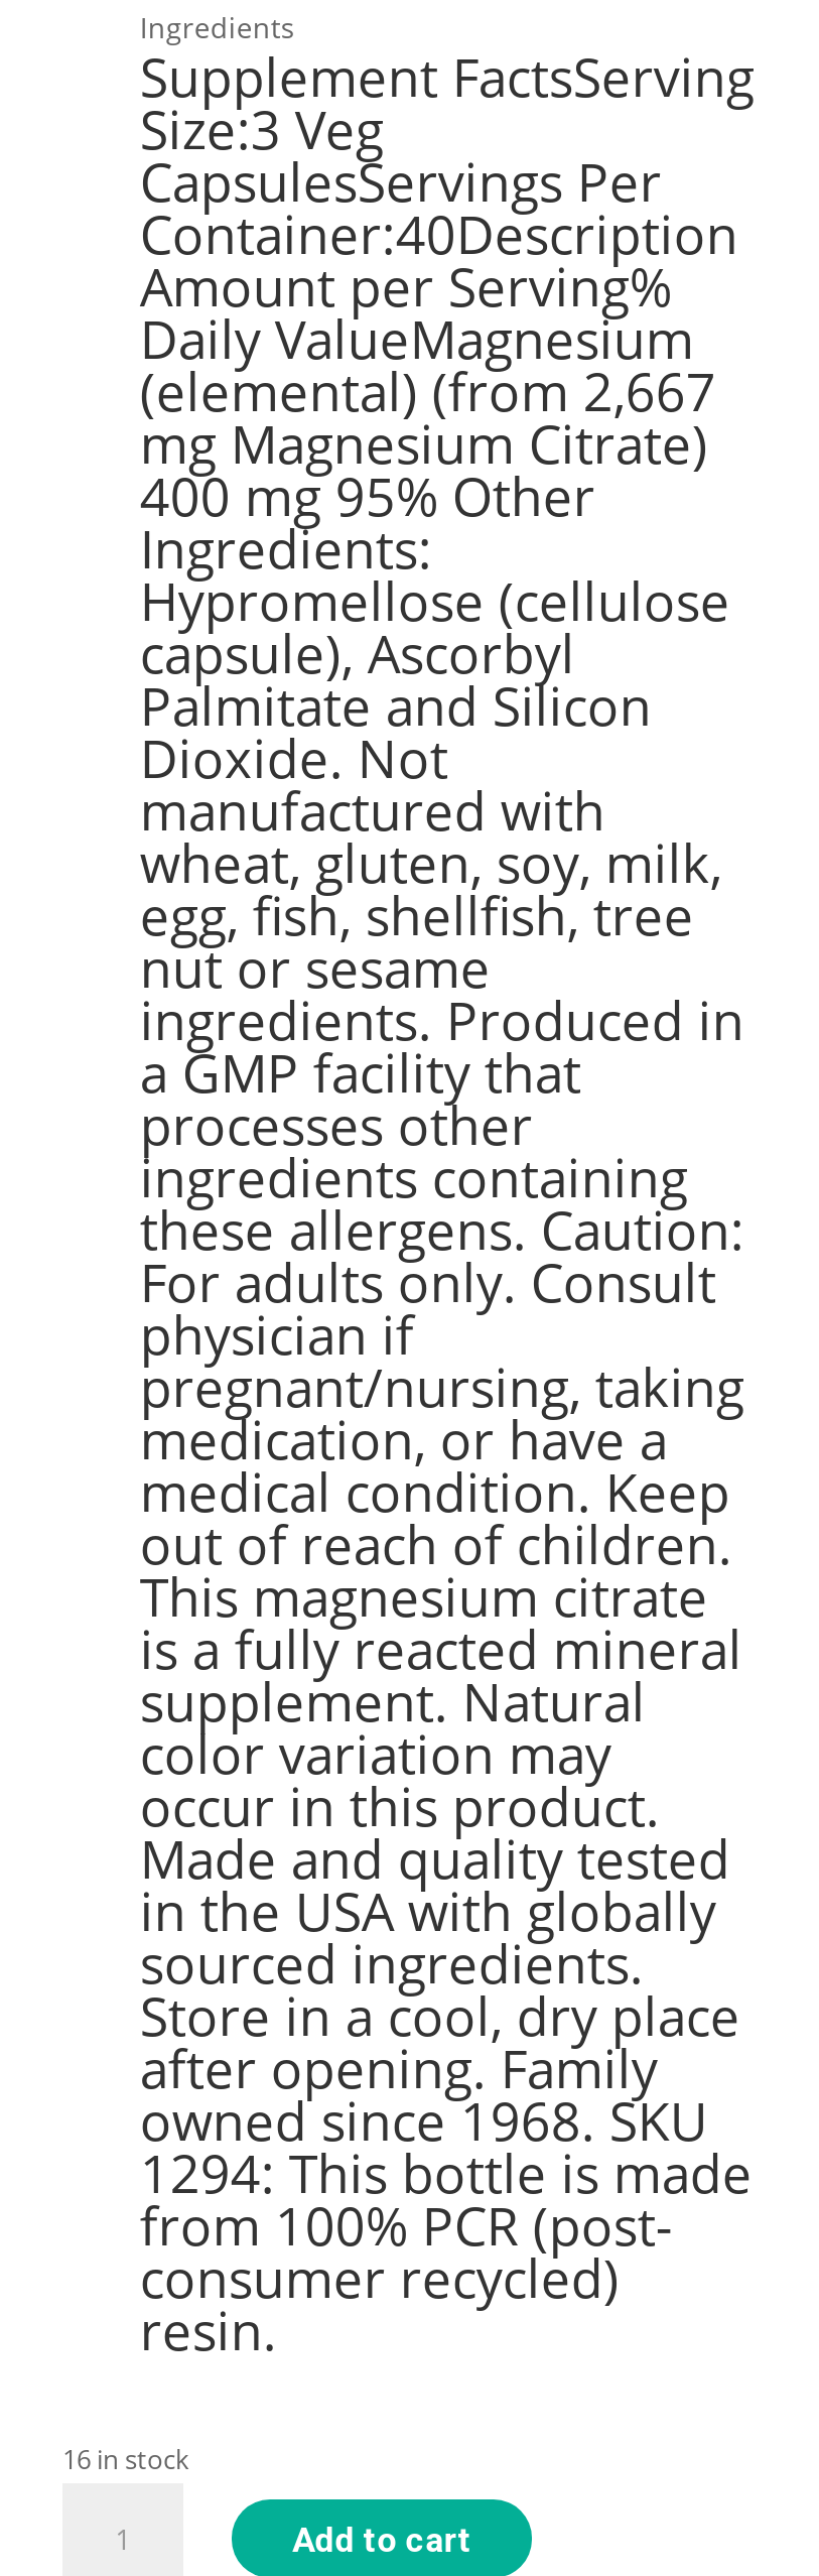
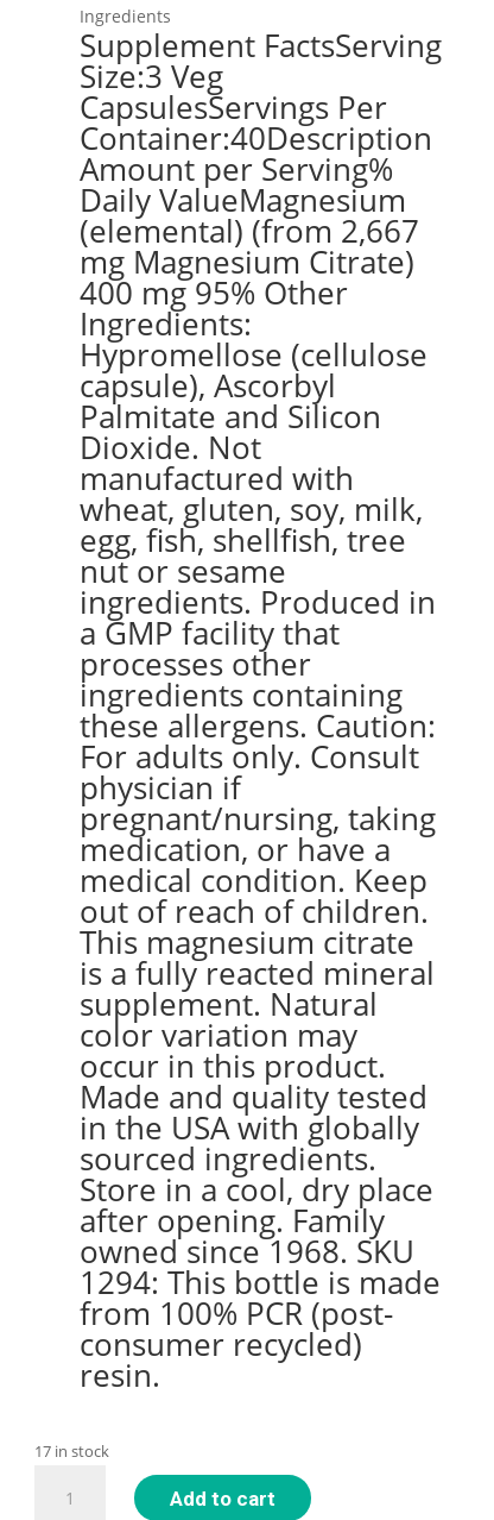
- 16 in stock
+ 17 in stock
